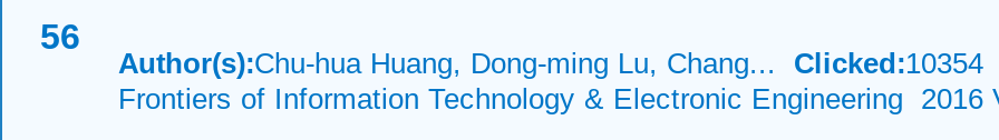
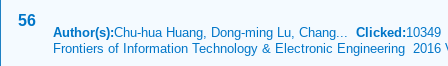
- Author(s):Chu-hua Huang, Dong-ming Lu, Chang... Clicked:10354
+ Author(s):Chu-hua Huang, Dong-ming Lu, Chang... Clicked:10349
